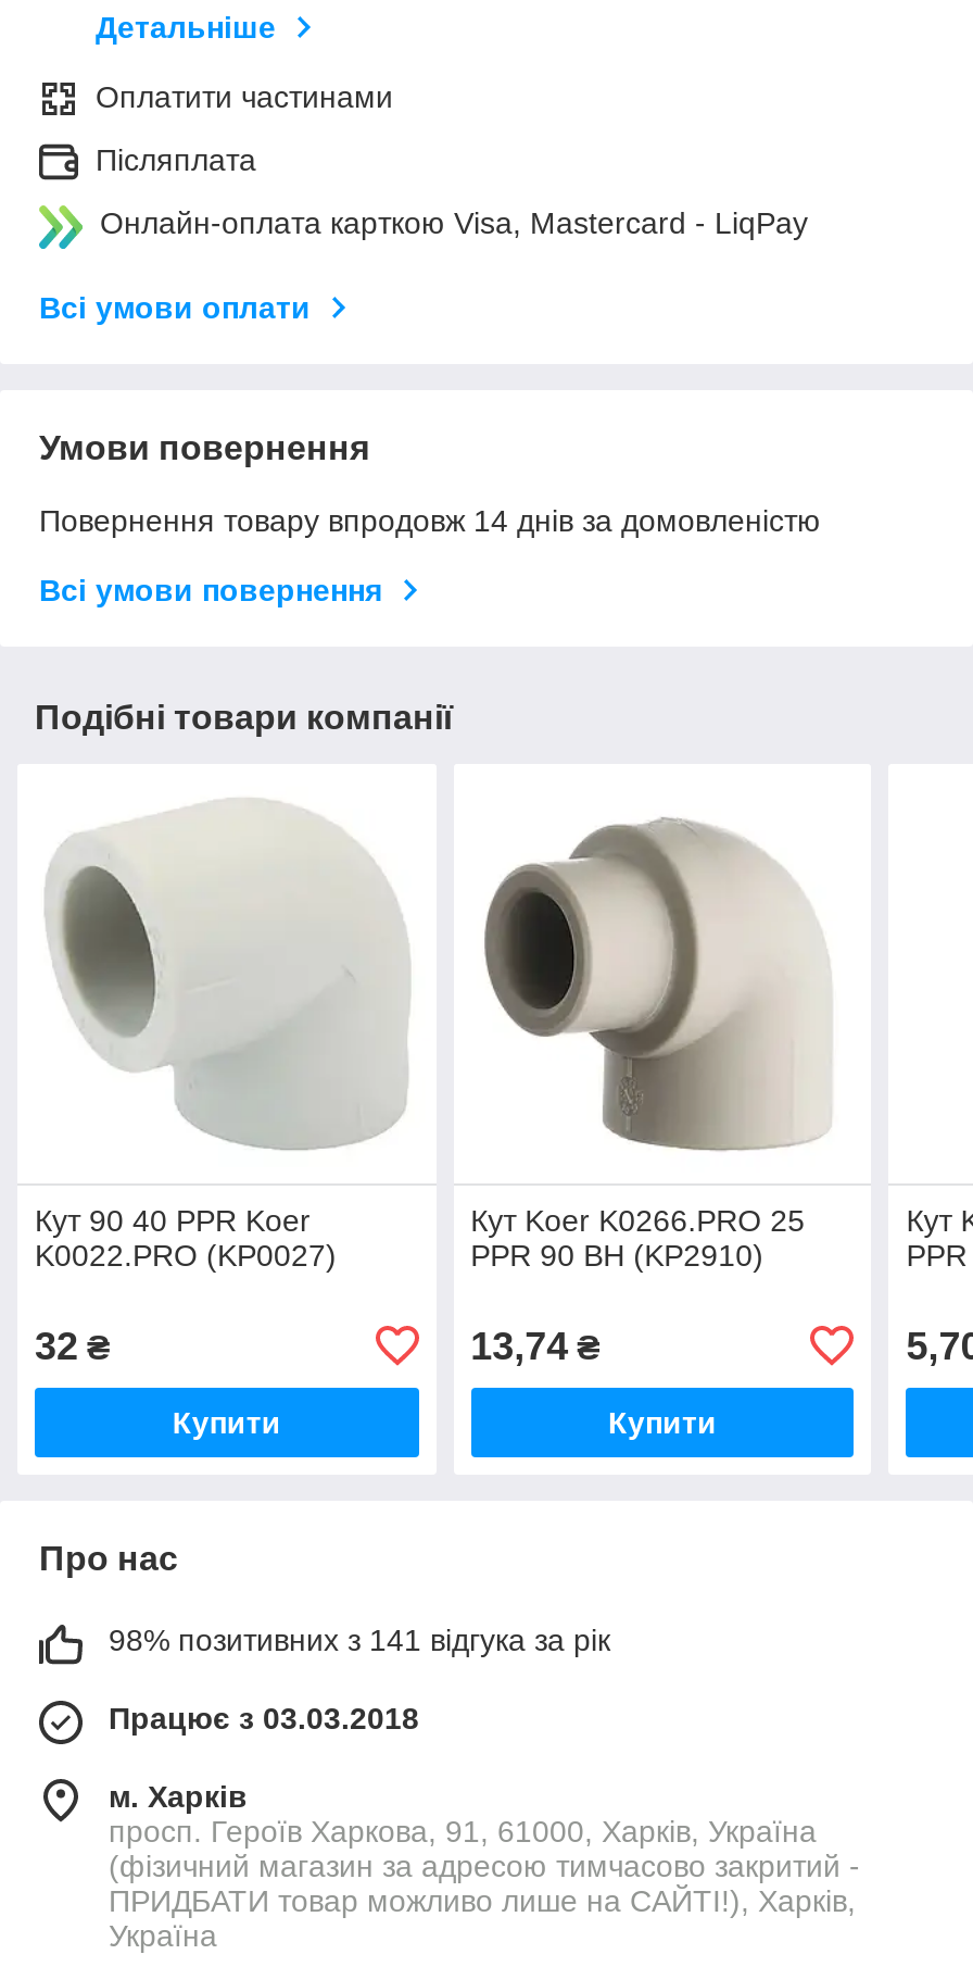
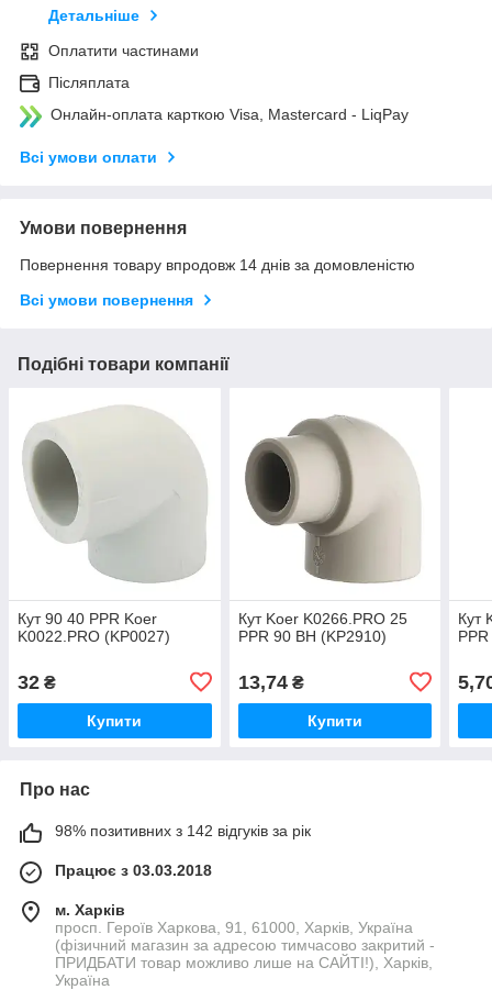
- 98% позитивних з 141 відгука за рік
+ 98% позитивних з 142 відгуків за рік
